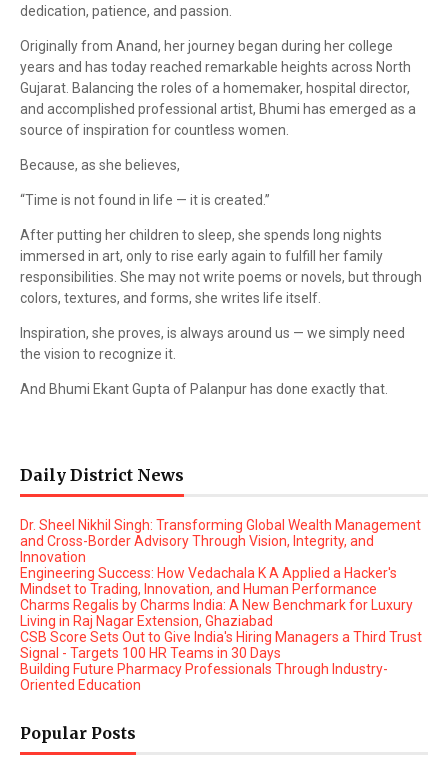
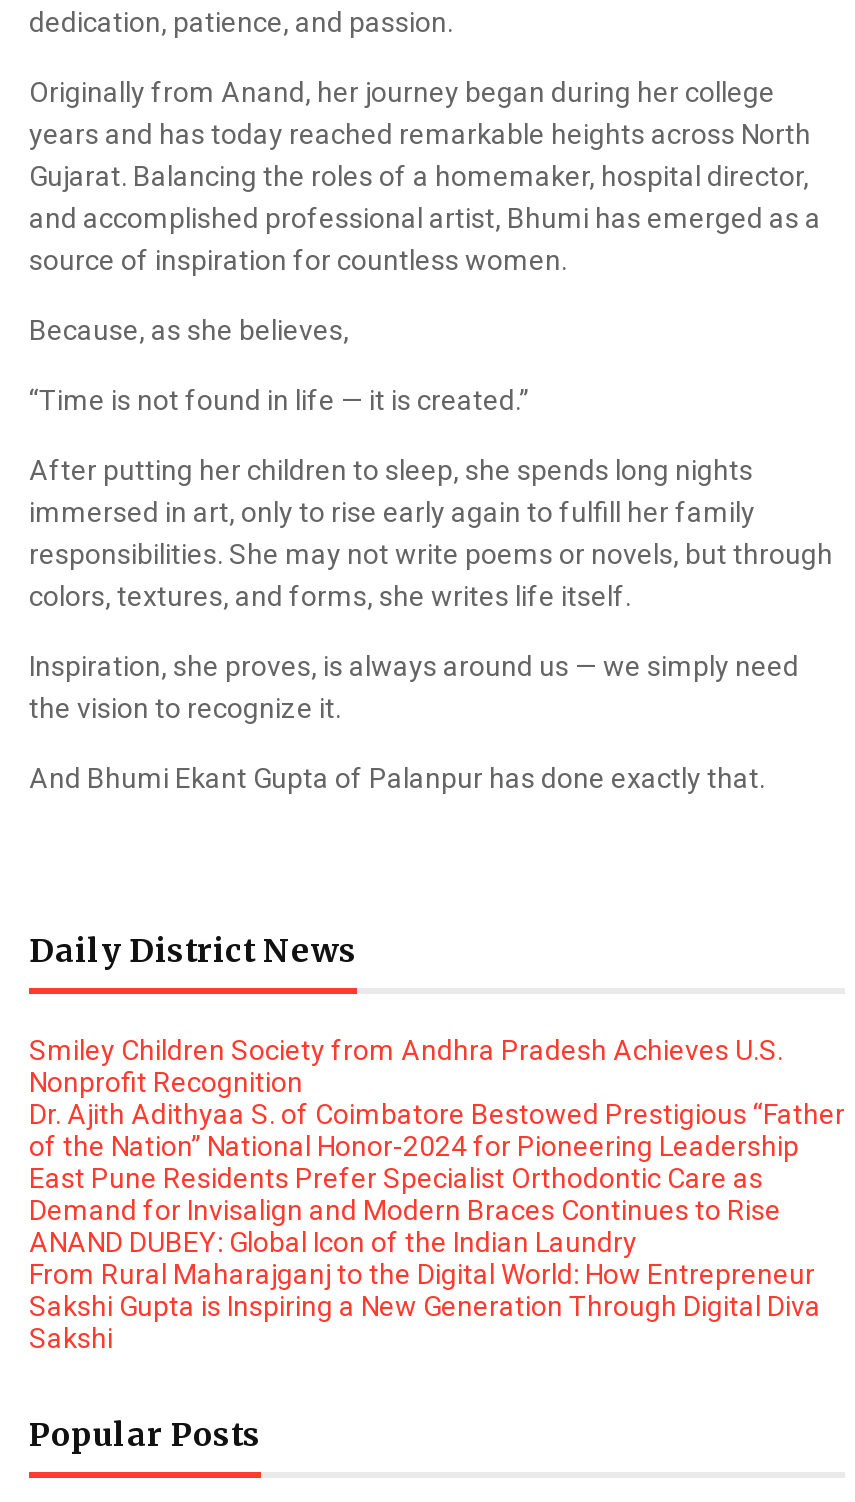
- Dr. Sheel Nikhil Singh: Transforming Global Wealth Management
- and Cross-Border Advisory Through Vision, Integrity, and
- Innovation
- Engineering Success: How Vedachala K A Applied a Hacker's
- Mindset to Trading, Innovation, and Human Performance
- Charms Regalis by Charms India: A New Benchmark for Luxury
- Living in Raj Nagar Extension, Ghaziabad
- CSB Score Sets Out to Give India's Hiring Managers a Third Trust
- Signal - Targets 100 HR Teams in 30 Days
- Building Future Pharmacy Professionals Through Industry-
- Oriented Education
+ Smiley Children Society from Andhra Pradesh Achieves U.S.
+ Nonprofit Recognition
+ Dr. Ajith Adithyaa S. of Coimbatore Bestowed Prestigious “Father
+ of the Nation” National Honor-2024 for Pioneering Leadership
+ East Pune Residents Prefer Specialist Orthodontic Care as
+ Demand for Invisalign and Modern Braces Continues to Rise
+ ANAND DUBEY: Global Icon of the Indian Laundry
+ From Rural Maharajganj to the Digital World: How Entrepreneur
+ Sakshi Gupta is Inspiring a New Generation Through Digital Diva
+ Sakshi
